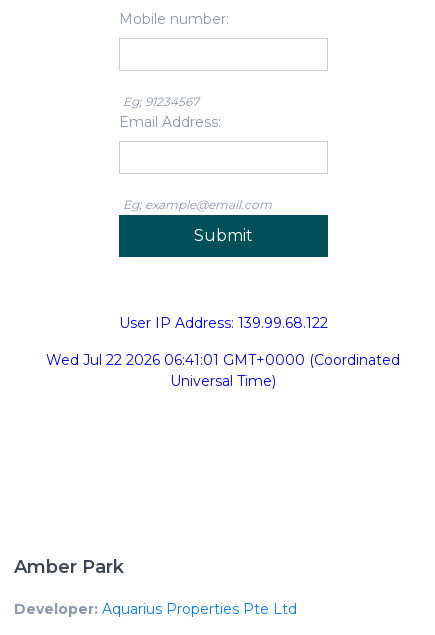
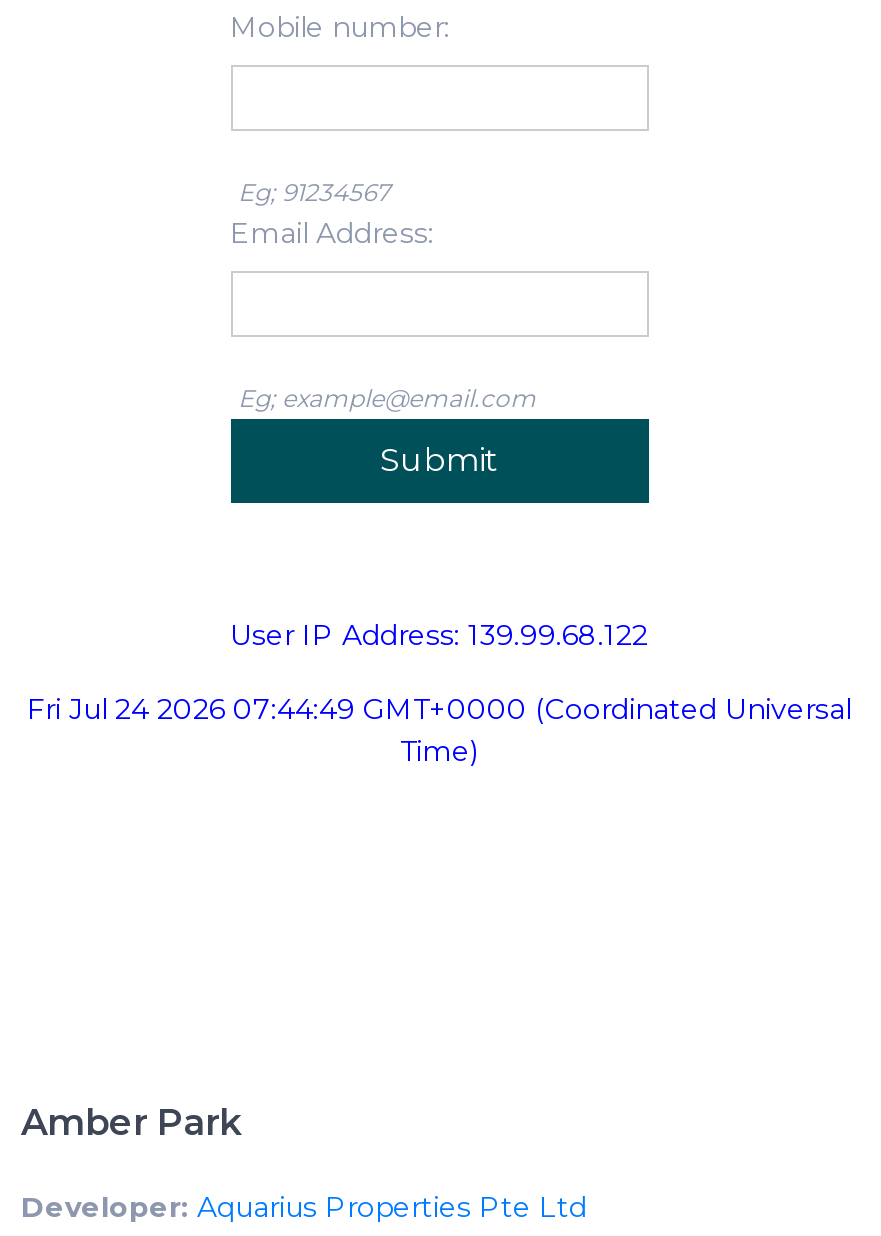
- Wed Jul 22 2026 06:41:01 GMT+0000 (Coordinated
- Universal Time)
+ Fri Jul 24 2026 07:44:49 GMT+0000 (Coordinated Universal
+ Time)
